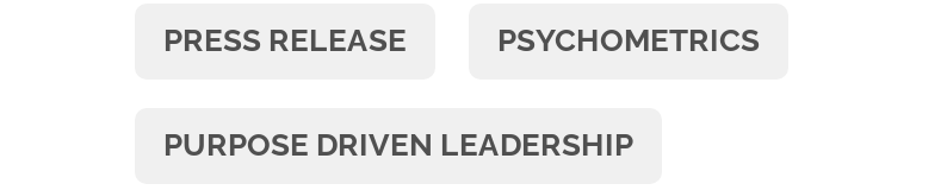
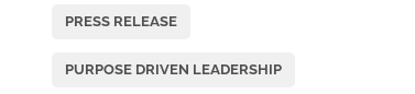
- PSYCHOMETRICS
